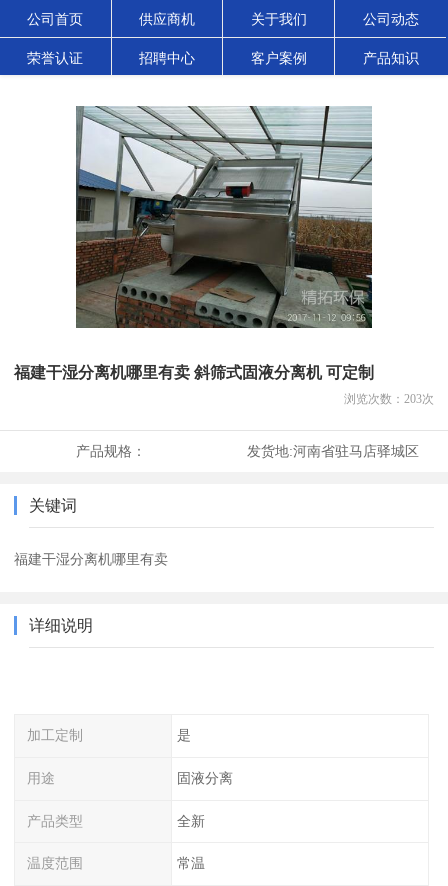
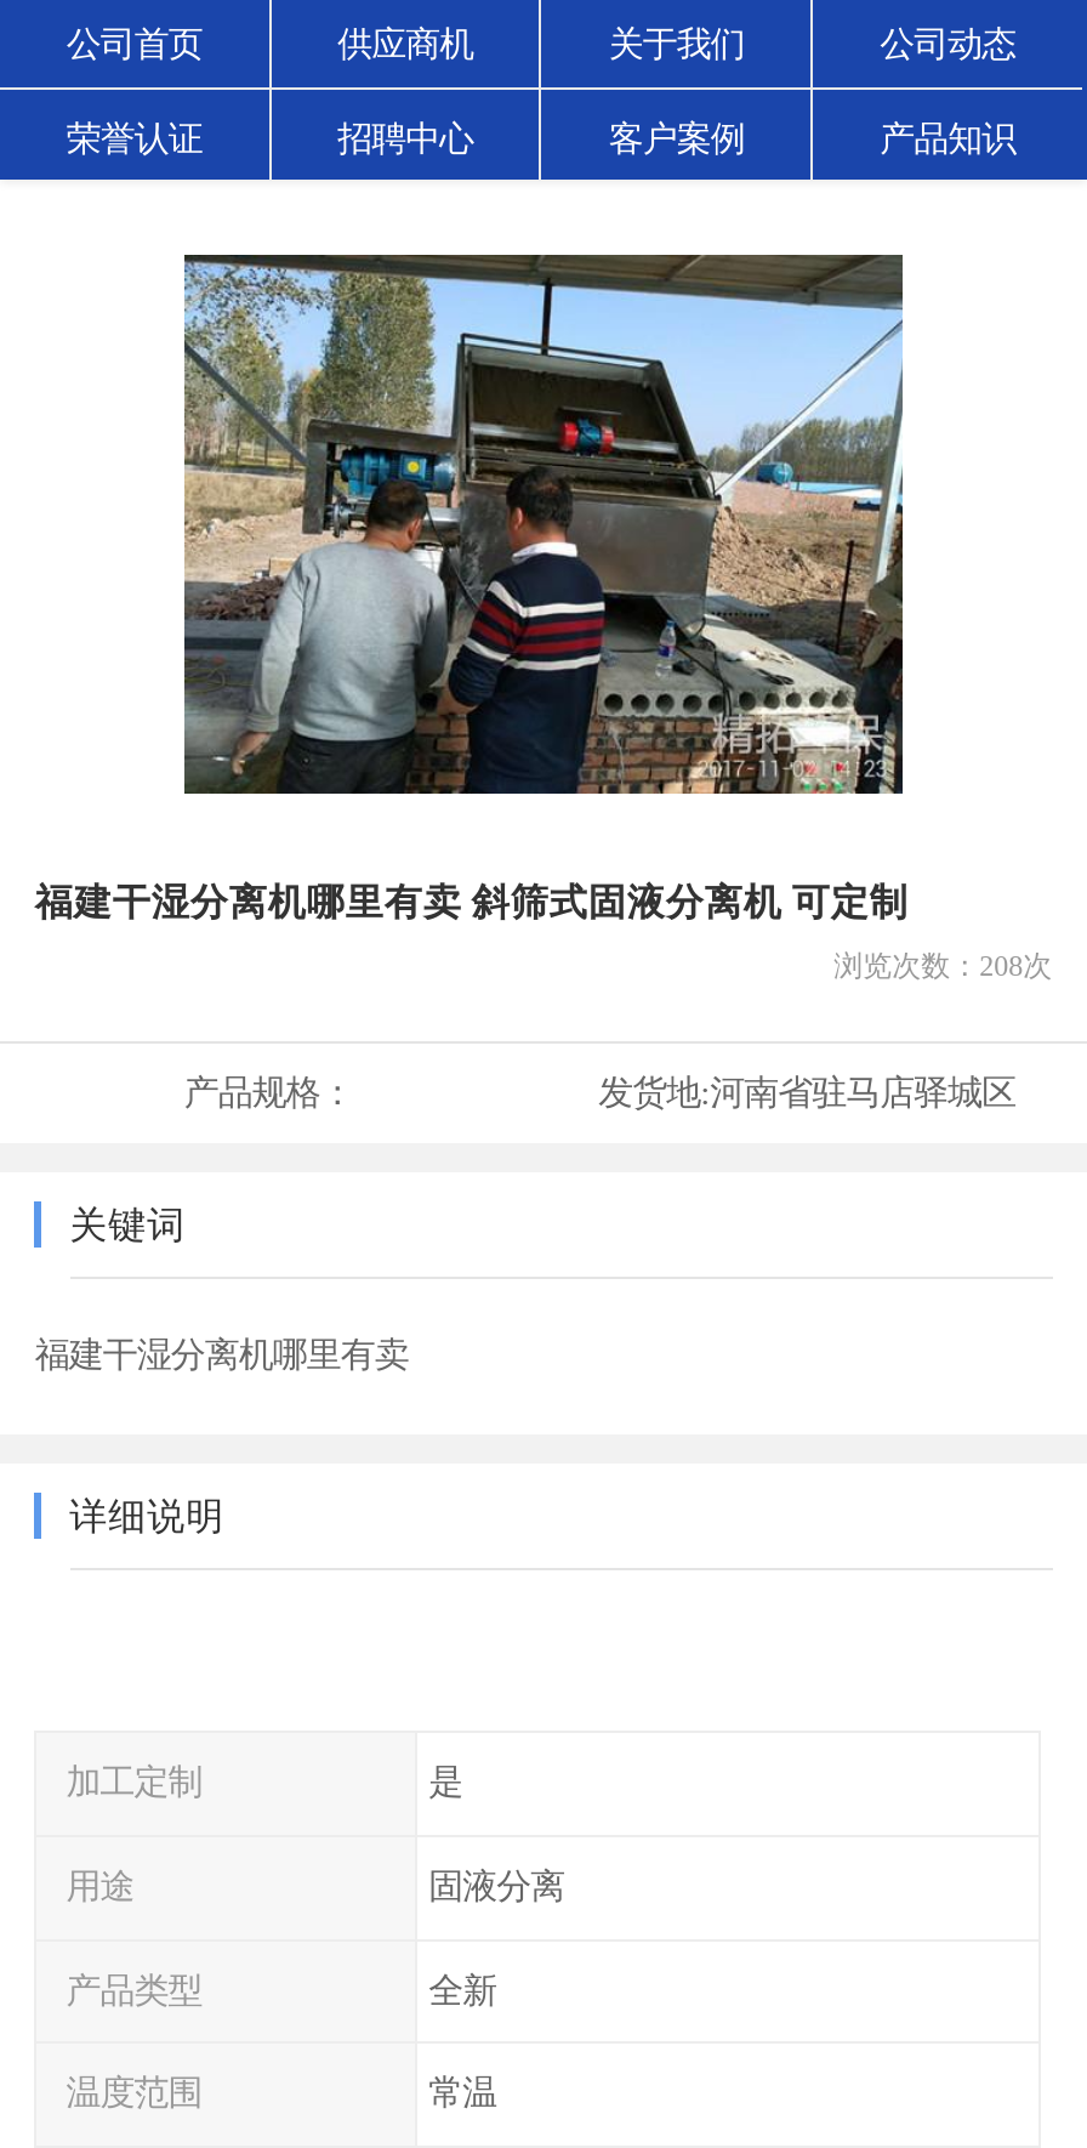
- [image]
+ [image]

- 浏览次数：203次
+ 浏览次数：208次
